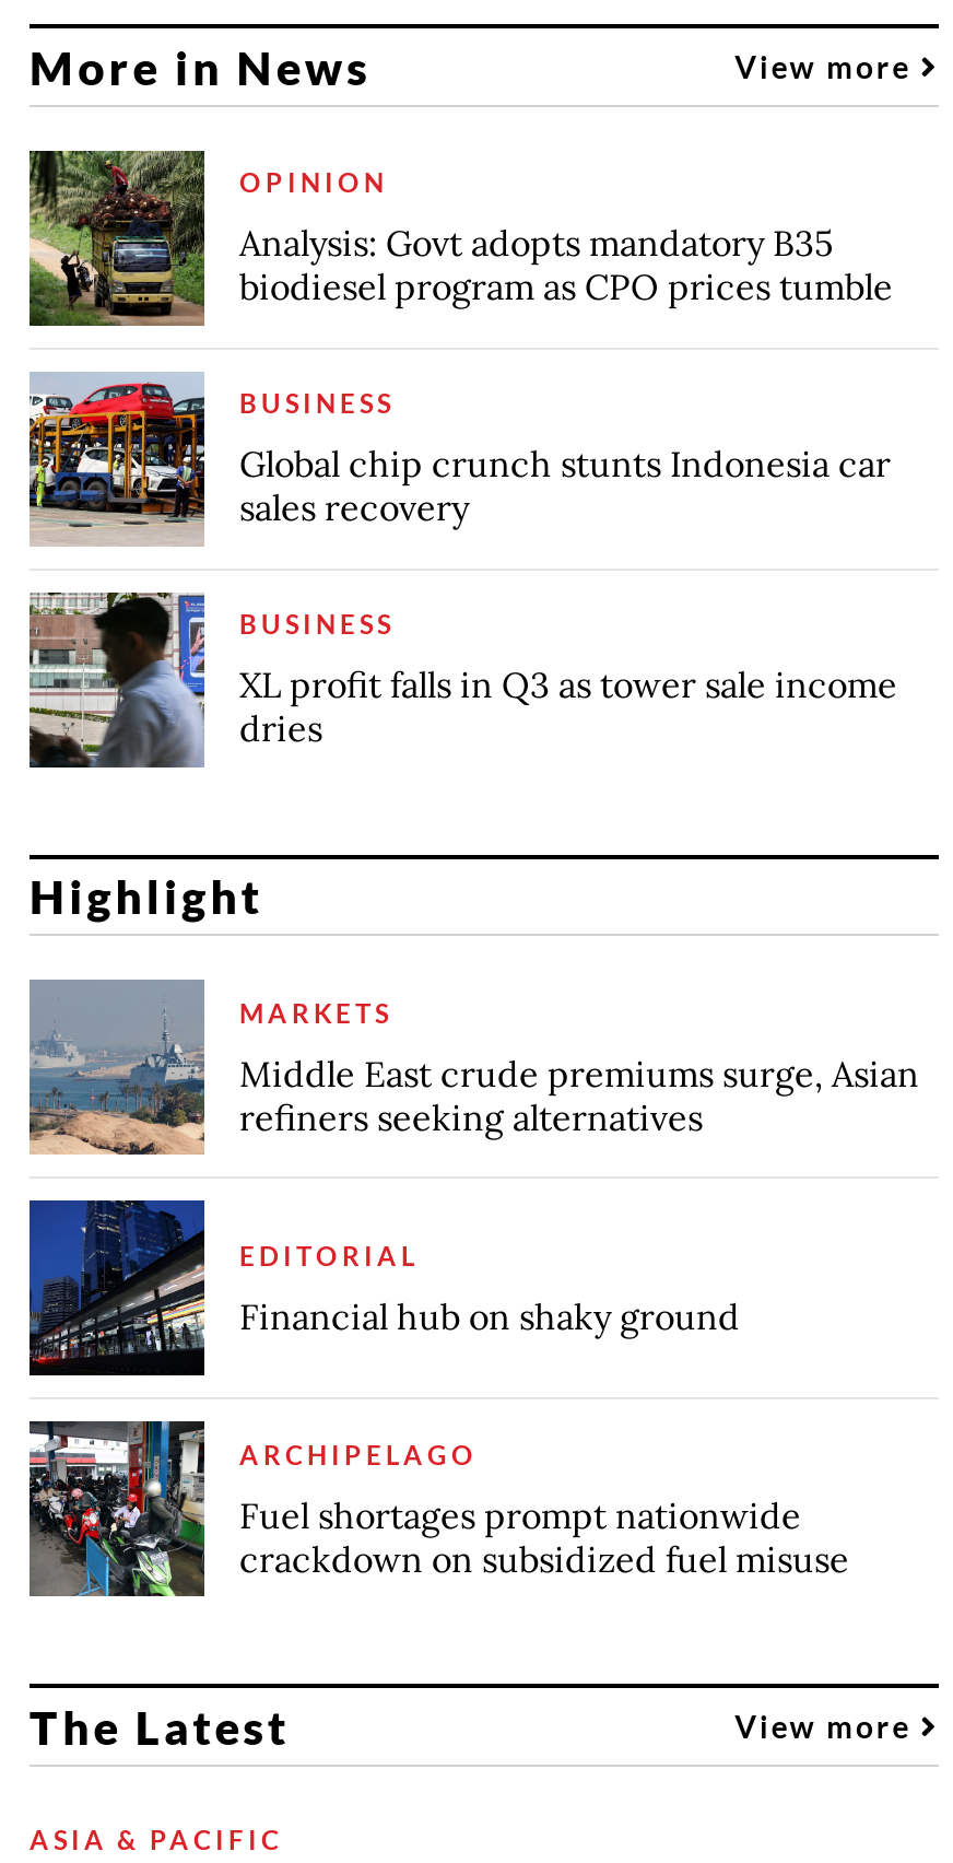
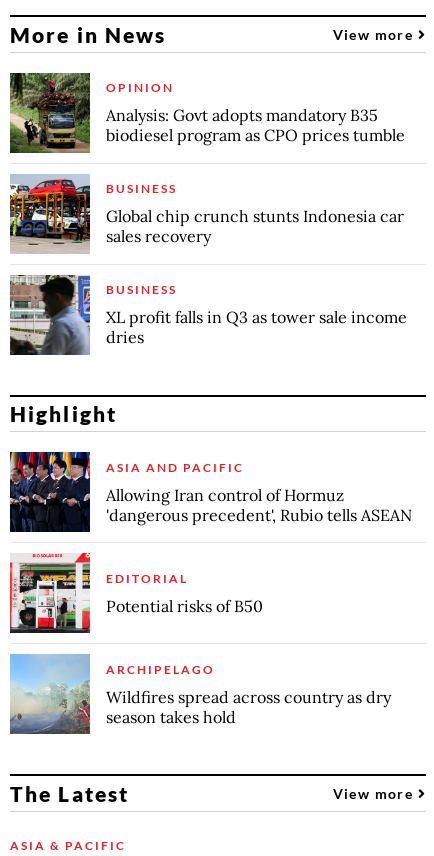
- [image]
- MARKETS
+ [image]
+ ASIA AND PACIFIC

- Middle East crude premiums surge, Asian
- refiners seeking alternatives
+ Allowing Iran control of Hormuz
+ 'dangerous precedent', Rubio tells ASEAN

- [image]
- Financial hub on shaky ground
+ [image]
+ Potential risks of B50

- [image]
- Fuel shortages prompt nationwide
- crackdown on subsidized fuel misuse
+ [image]
+ Wildfires spread across country as dry
+ season takes hold
